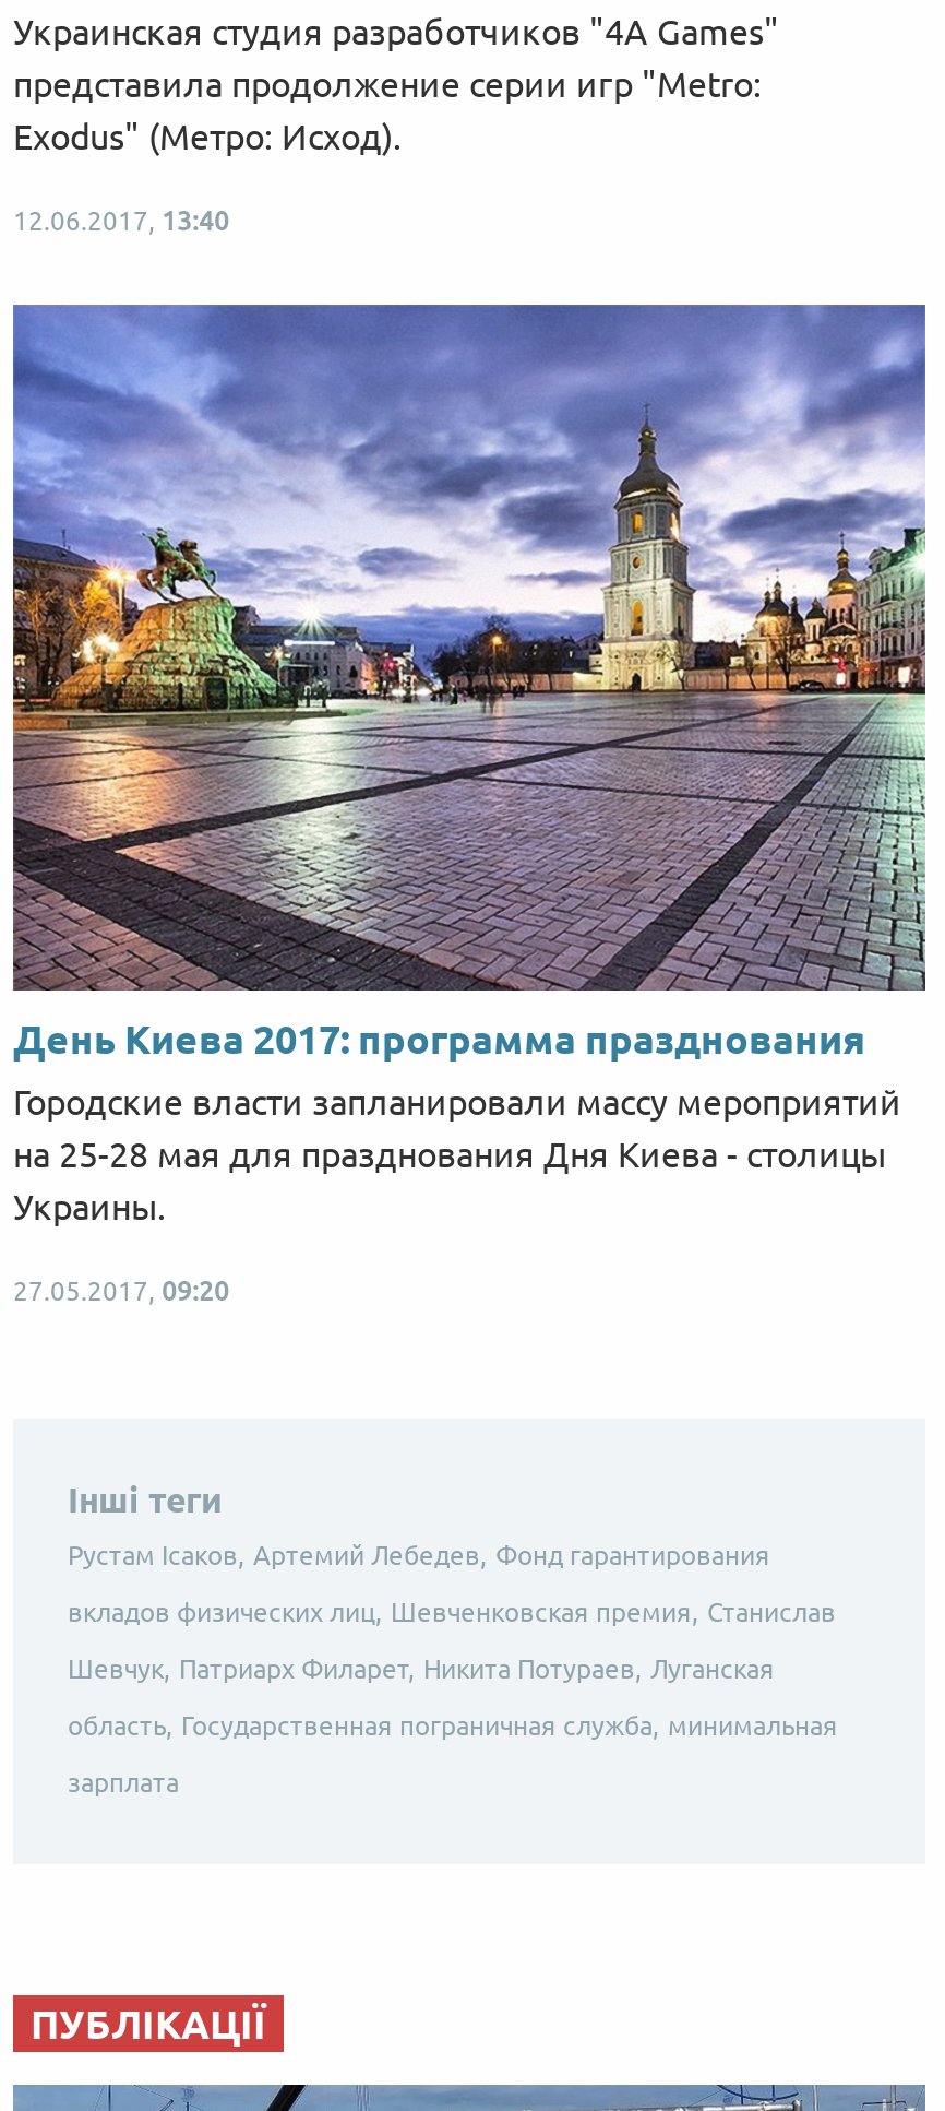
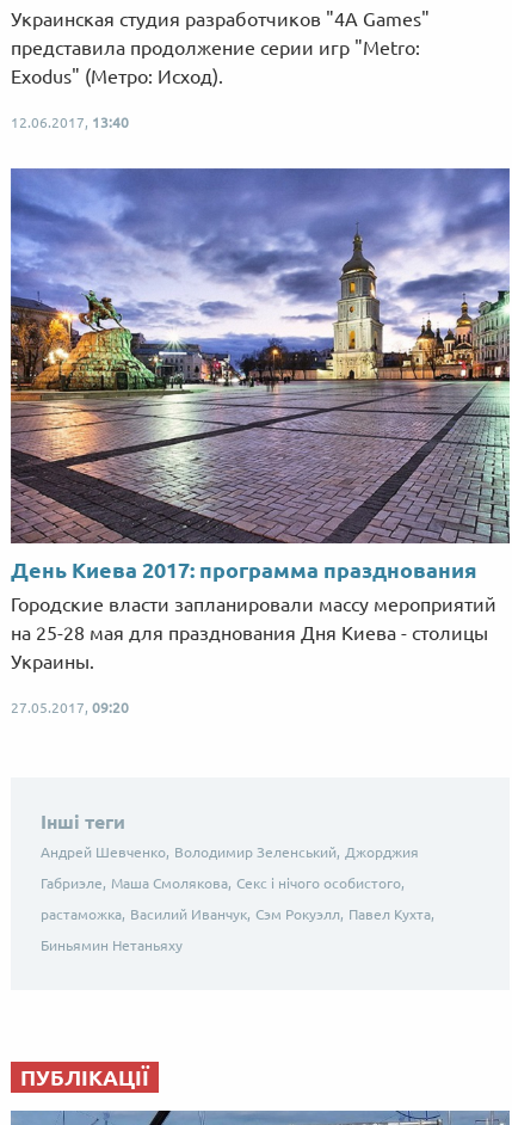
- Рустам Ісаков, Артемий Лебедев, Фонд гарантирования
- вкладов физических лиц, Шевченковская премия, Станислав
- Шевчук, Патриарх Филарет, Никита Потураев, Луганская
- область, Государственная пограничная служба, минимальная
- зарплата
+ Андрей Шевченко, Володимир Зеленський, Джорджия
+ Габриэле, Маша Смолякова, Секс і нічого особистого,
+ растаможка, Василий Иванчук, Сэм Рокуэлл, Павел Кухта,
+ Биньямин Нетаньяху
